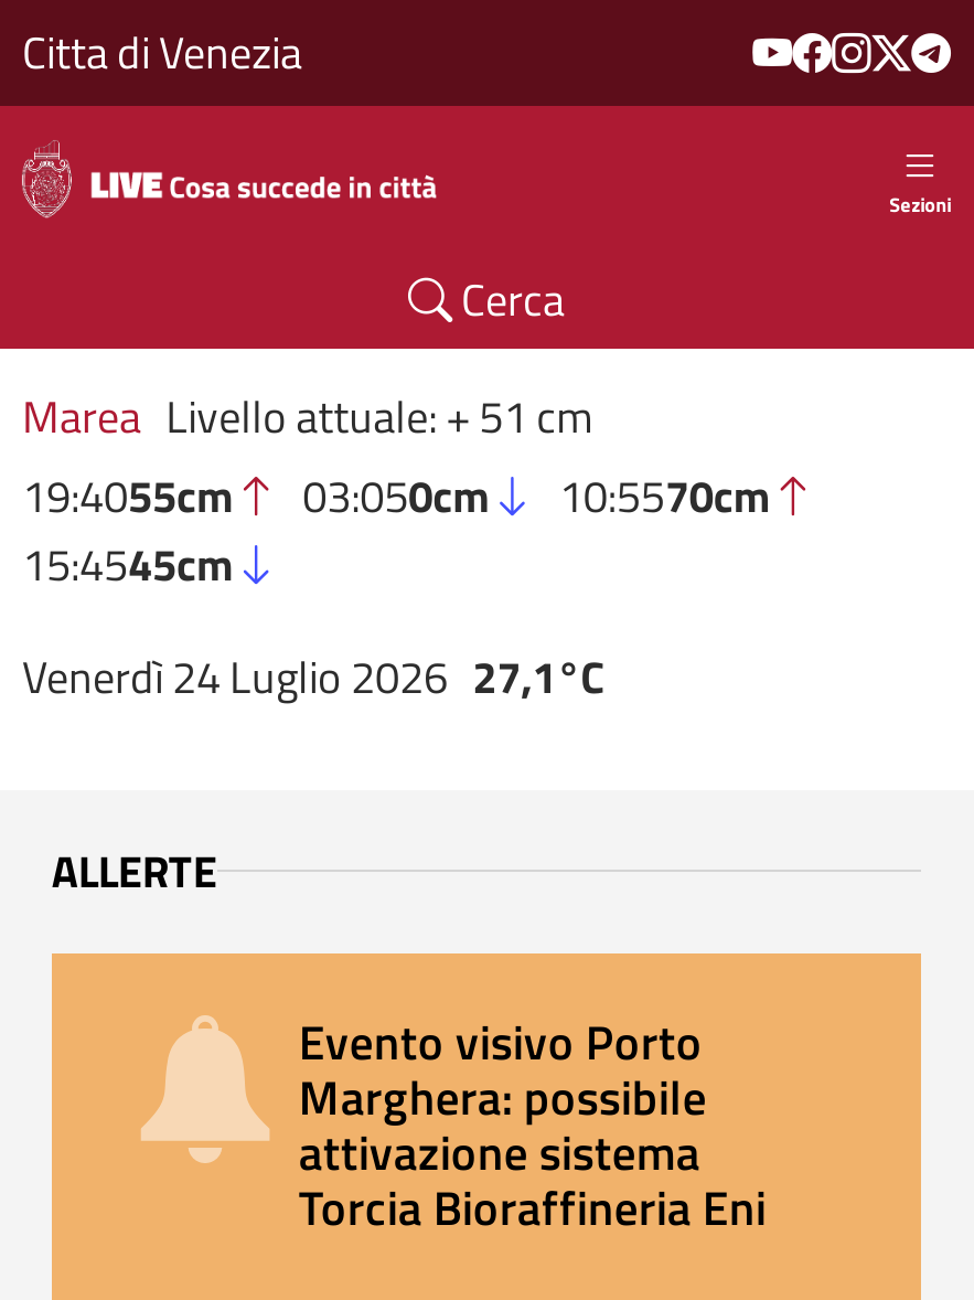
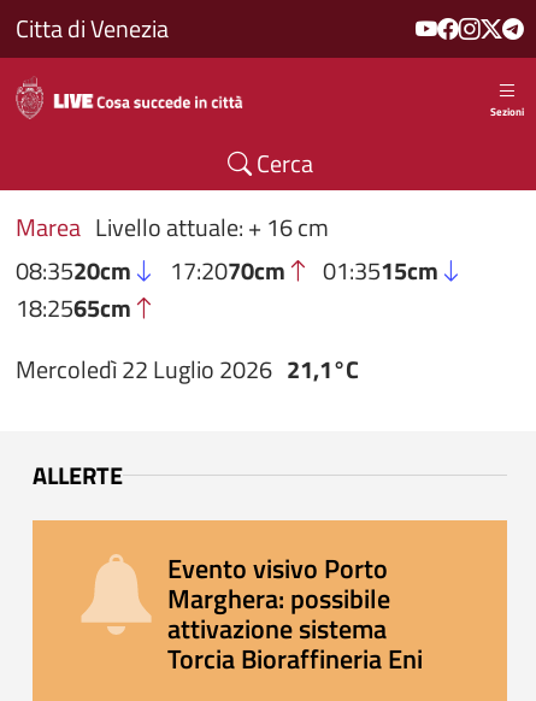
- Marea Livello attuale: + 51 cm
- 19:4055cm
- 03:050cm
- 10:5570cm
- 15:4545cm
+ Marea Livello attuale: + 16 cm
+ 08:3520cm
+ 17:2070cm
+ 01:3515cm
+ 18:2565cm

- Venerdì 24 Luglio 2026 27,1°C
+ Mercoledì 22 Luglio 2026 21,1°C
